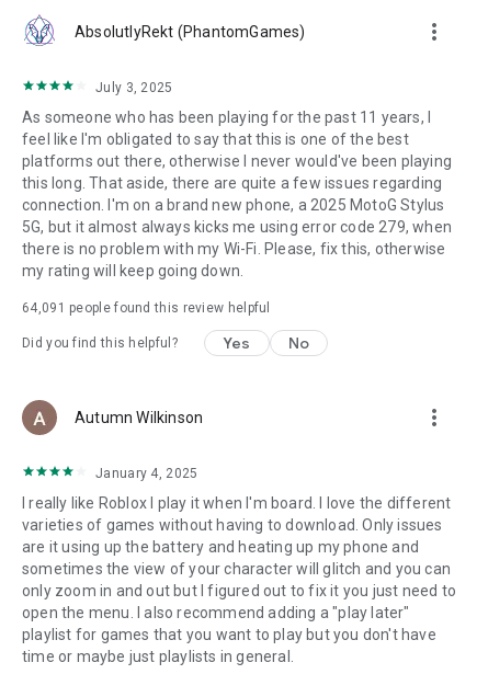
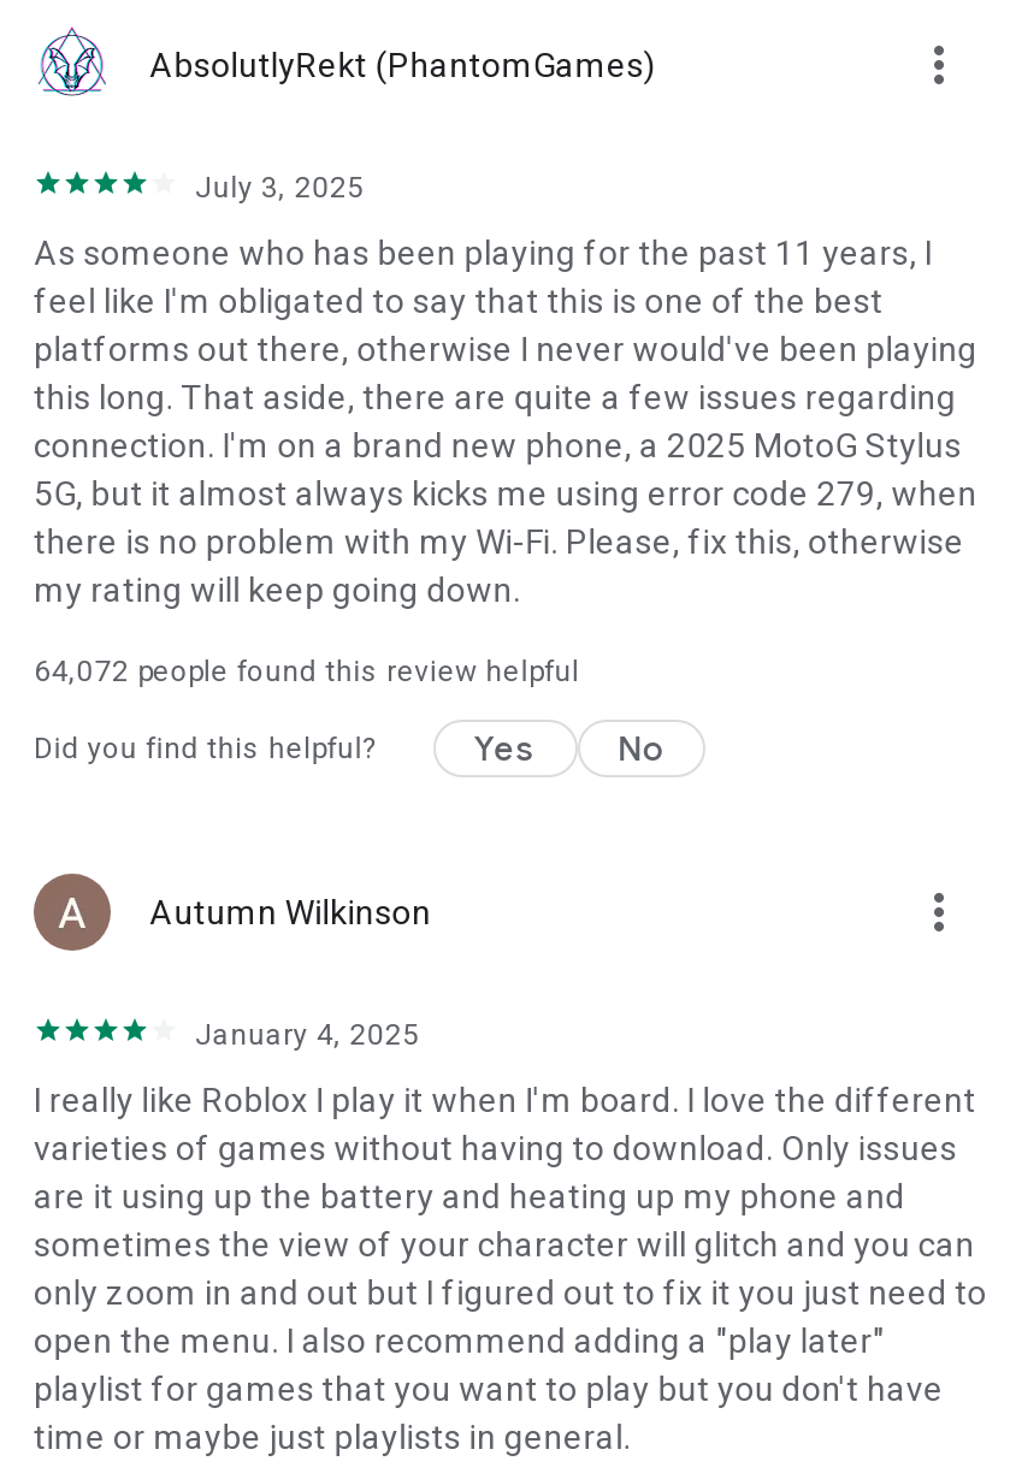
- 64,091 people found this review helpful
+ 64,072 people found this review helpful
